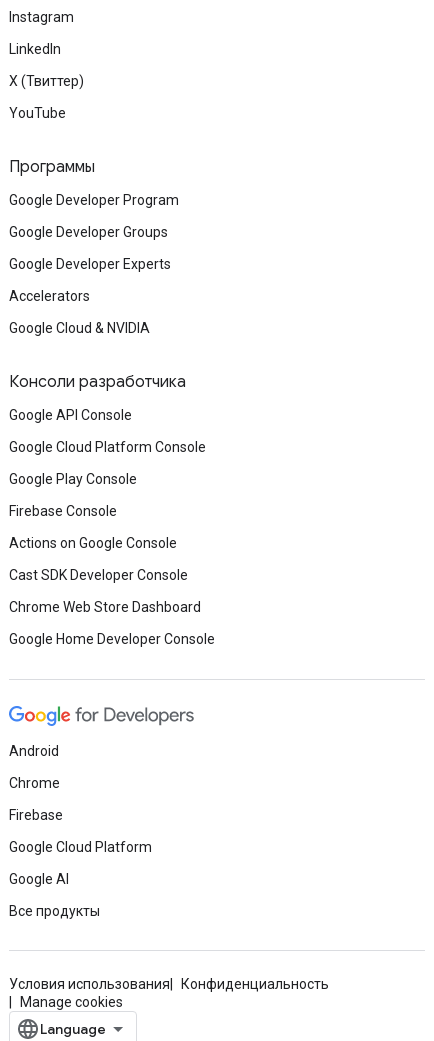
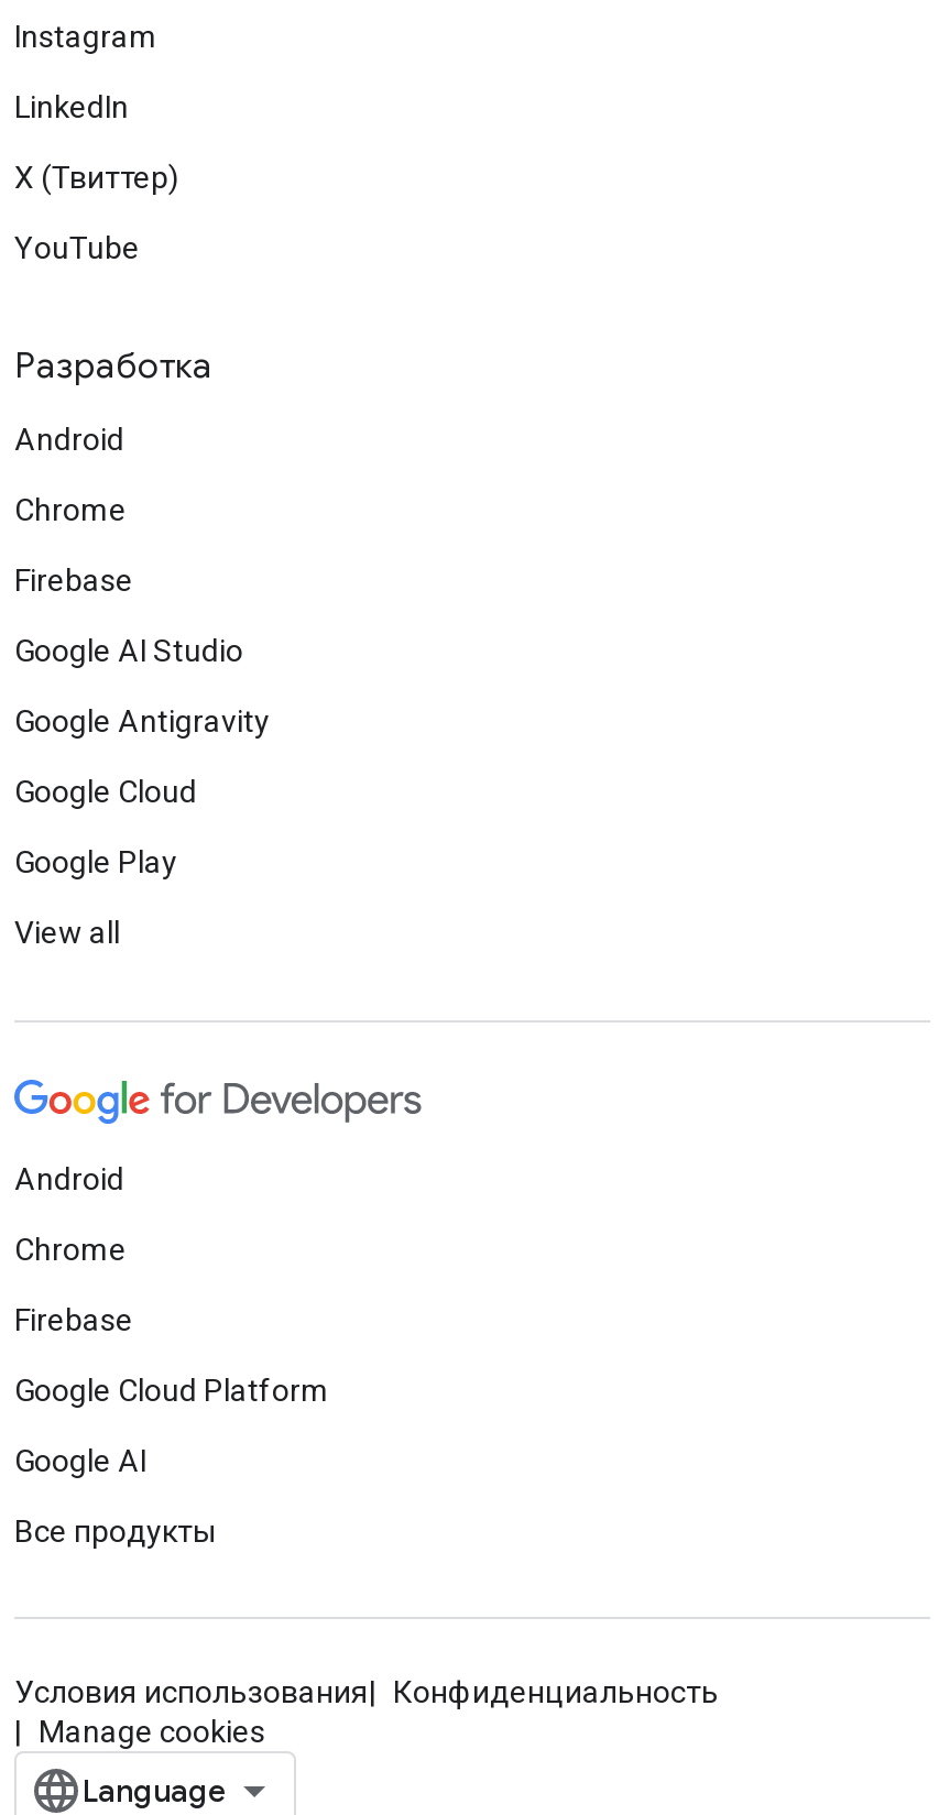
- Программы
- Google Developer Program
- Google Developer Groups
- Google Developer Experts
- Accelerators
- Google Cloud & NVIDIA
- Консоли разработчика
- Google API Console
- Google Cloud Platform Console
- Google Play Console
- Firebase Console
- Actions on Google Console
- Cast SDK Developer Console
- Chrome Web Store Dashboard
- Google Home Developer Console
+ Разработка
+ Android
+ Chrome
+ Firebase
+ Google AI Studio
+ Google Antigravity
+ Google Cloud
+ Google Play
+ View all
